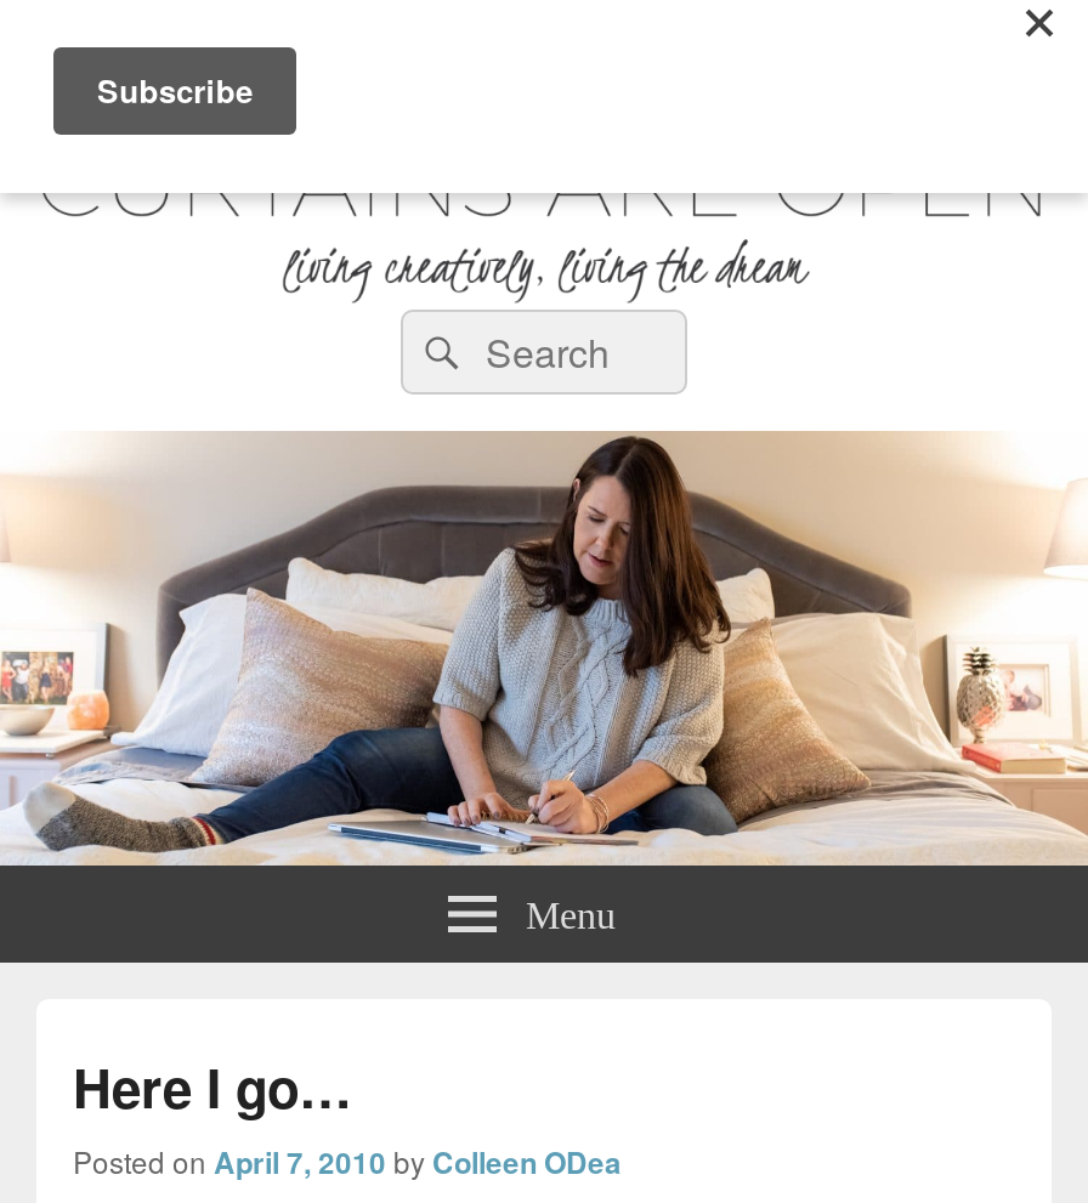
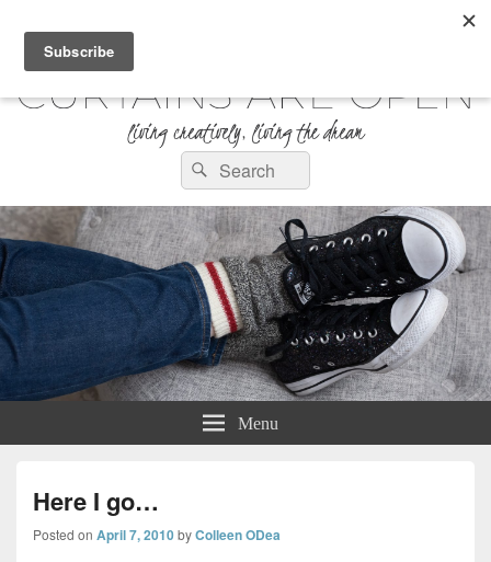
- [image]
+ [image]
